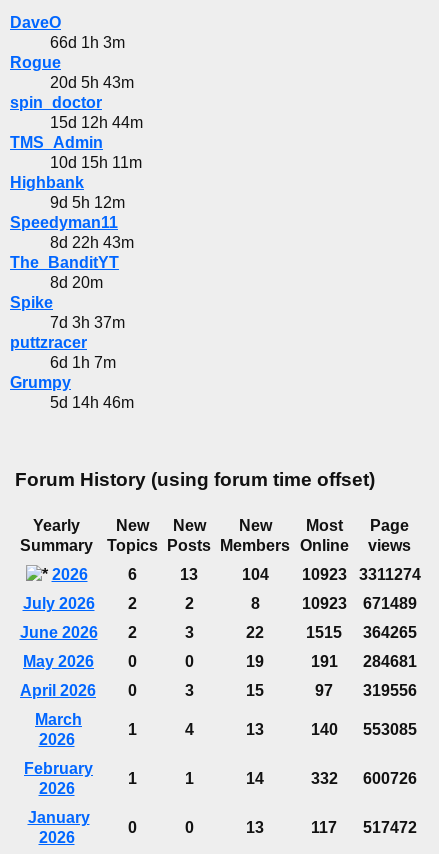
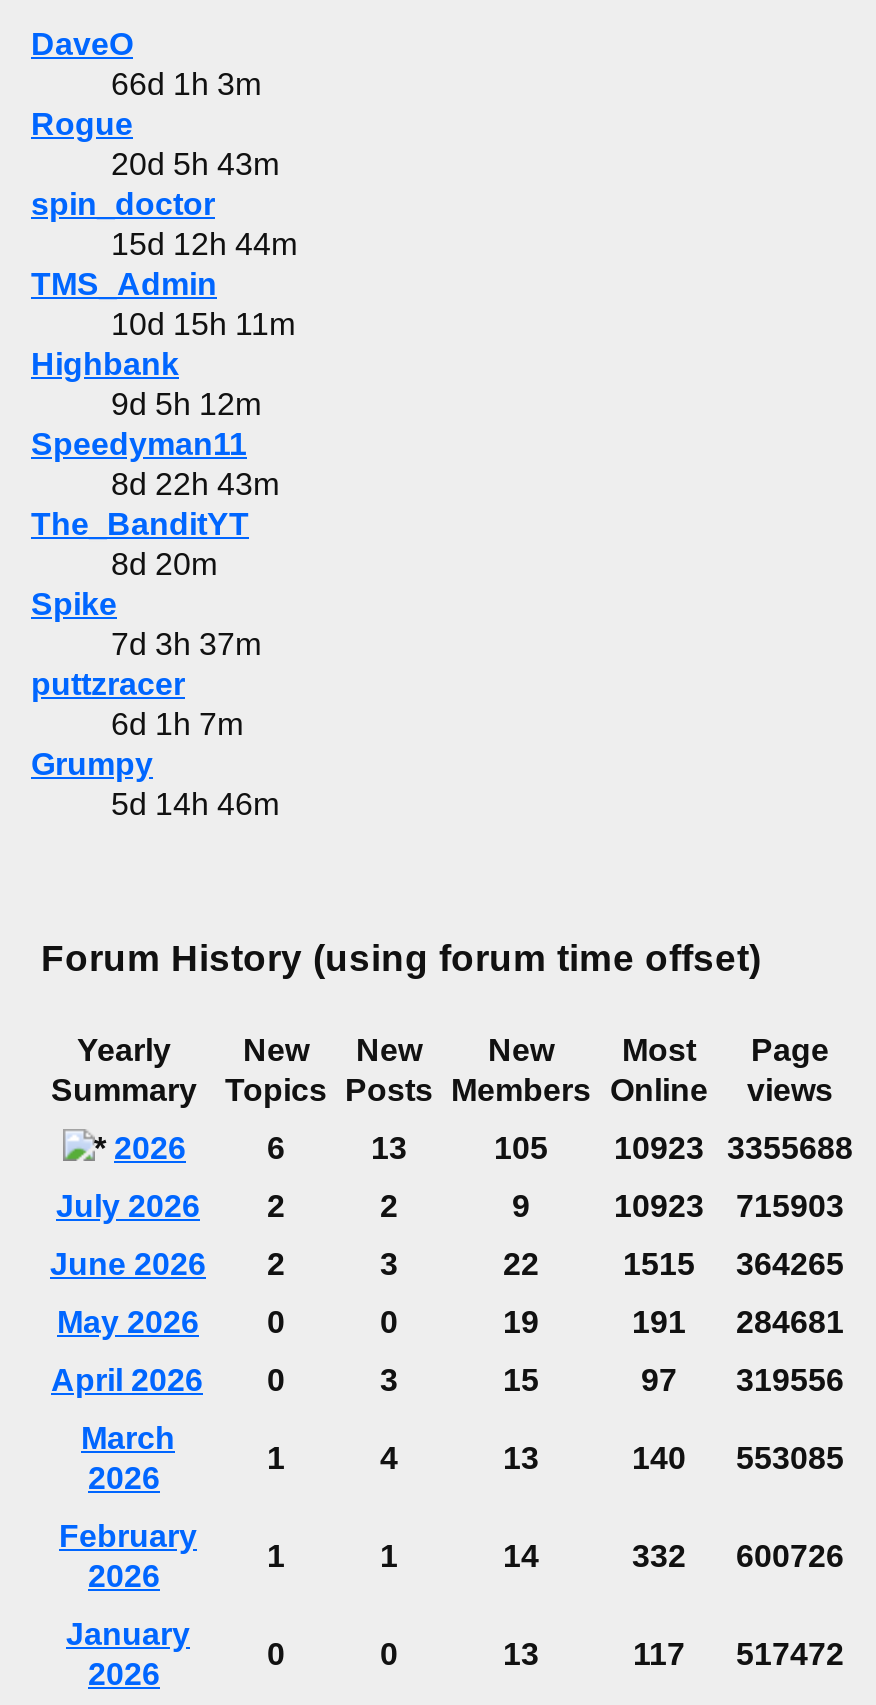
- 104
+ 105

- 3311274
+ 3355688

- 8
+ 9

- 10923 671489
+ 10923 715903
